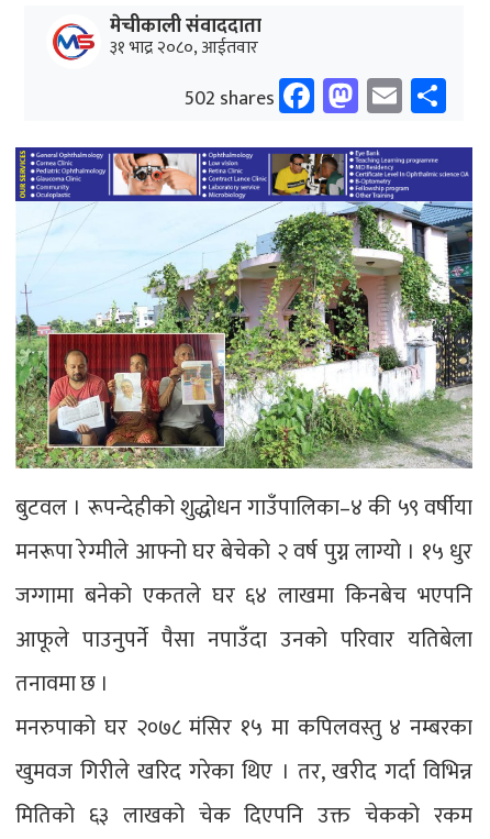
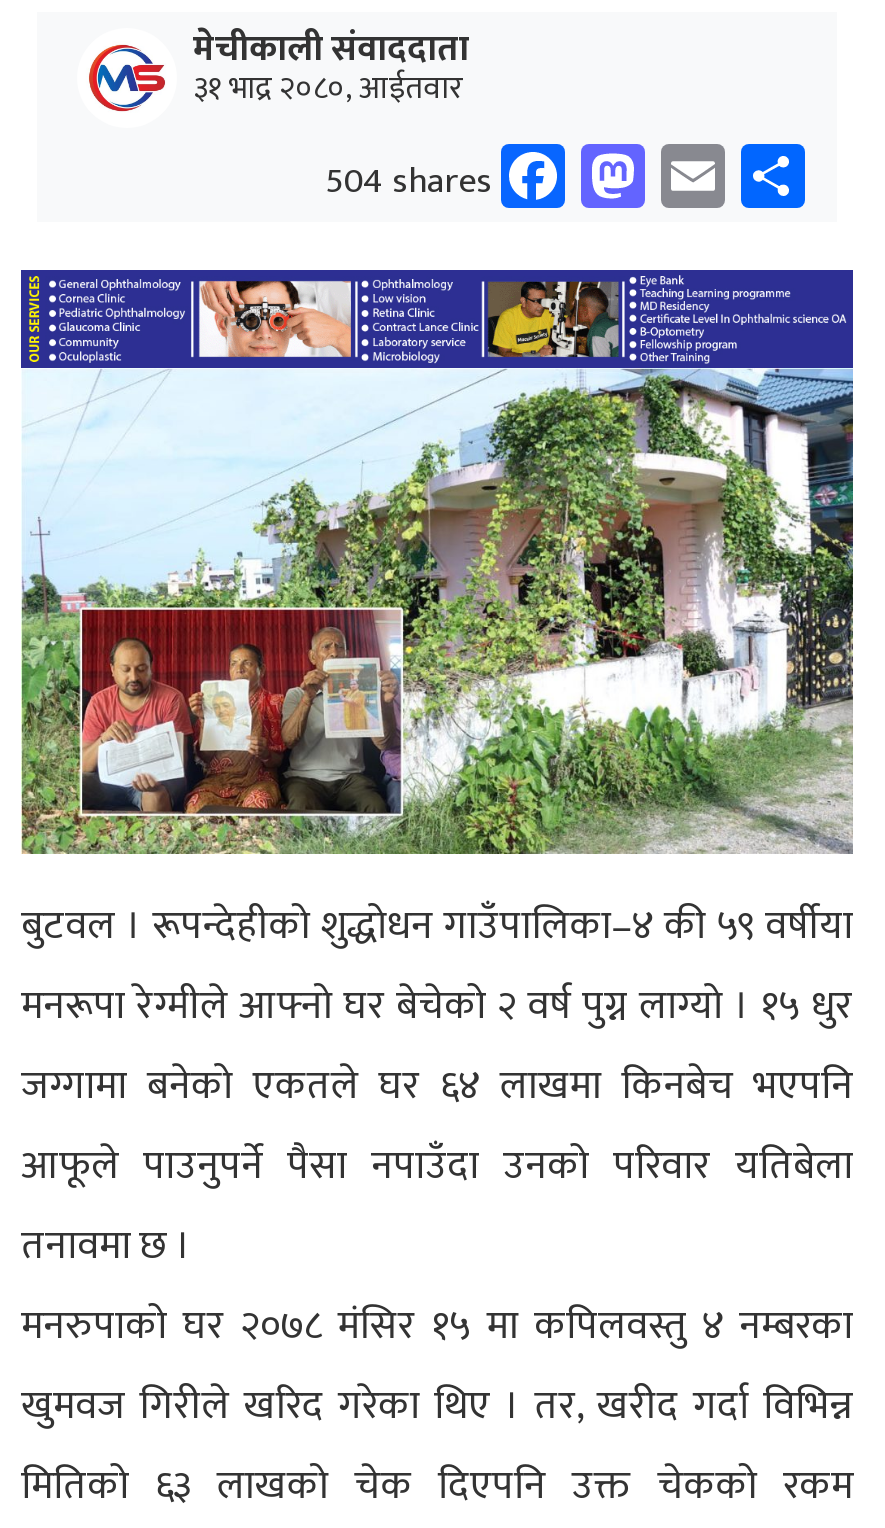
- 502 shares
+ 504 shares
